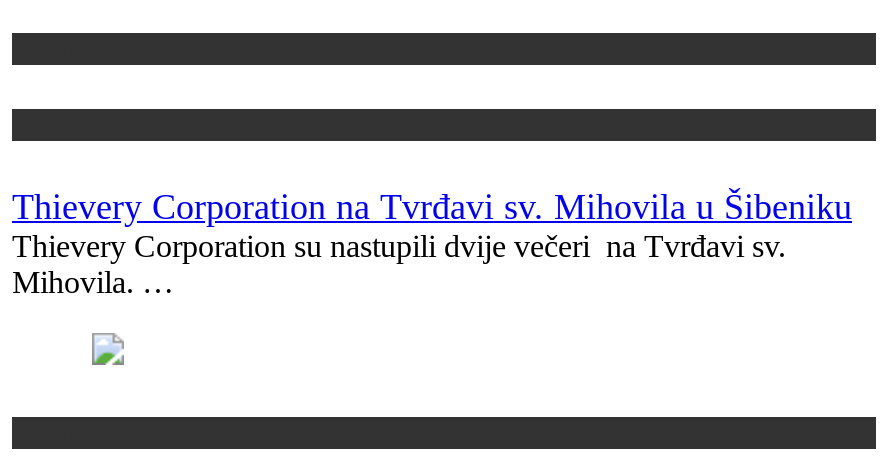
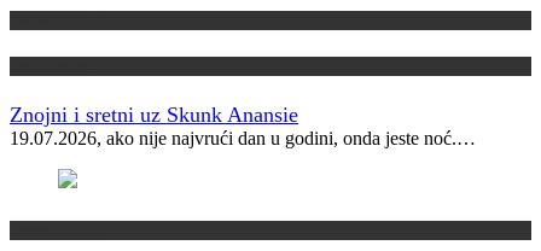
- Thievery Corporation na Tvrđavi sv. Mihovila u Šibeniku
- Thievery Corporation su nastupili dvije večeri na Tvrđavi sv.
- Mihovila. …
+ Znojni i sretni uz Skunk Anansie
+ 19.07.2026, ako nije najvrući dan u godini, onda jeste noć.…
